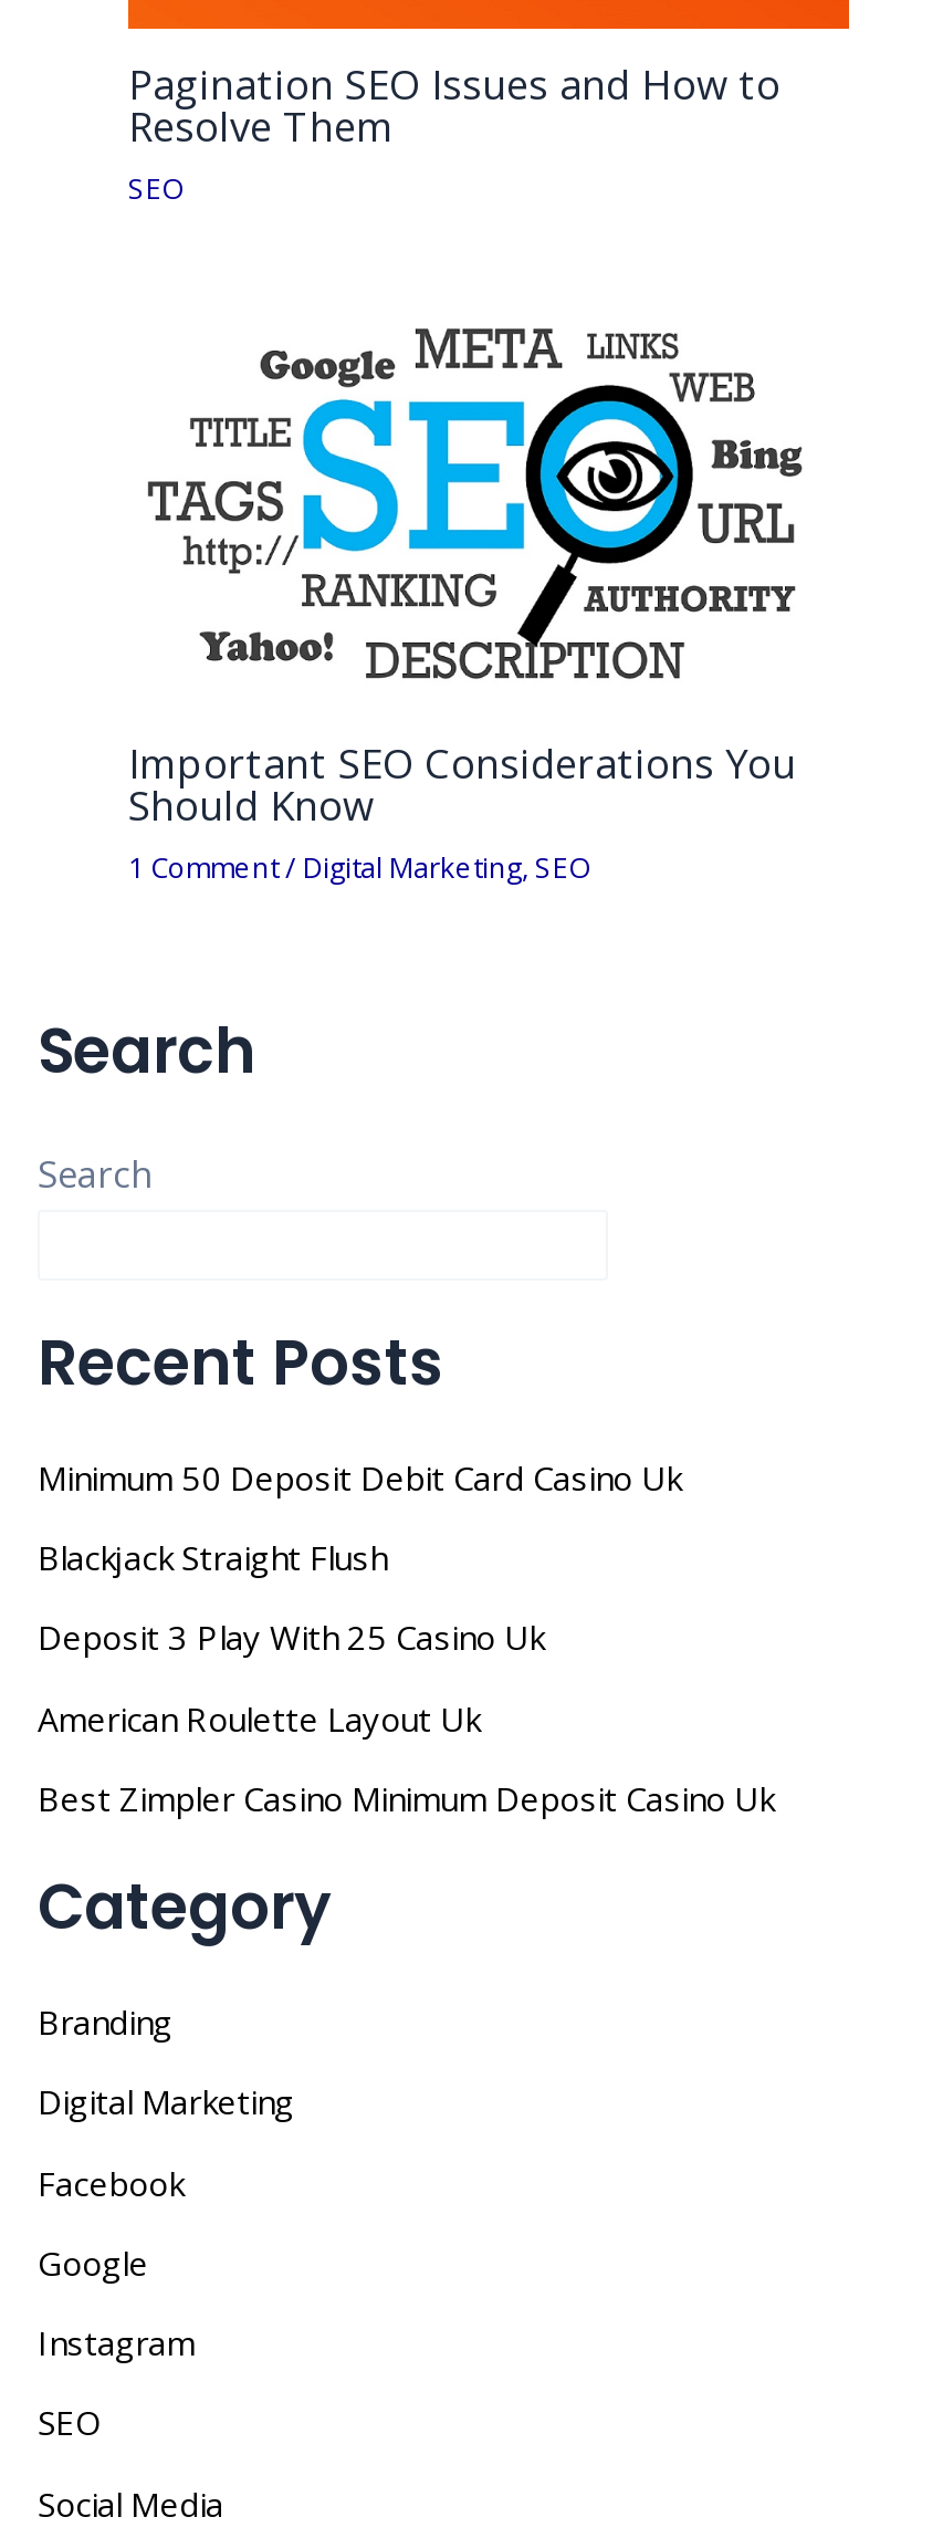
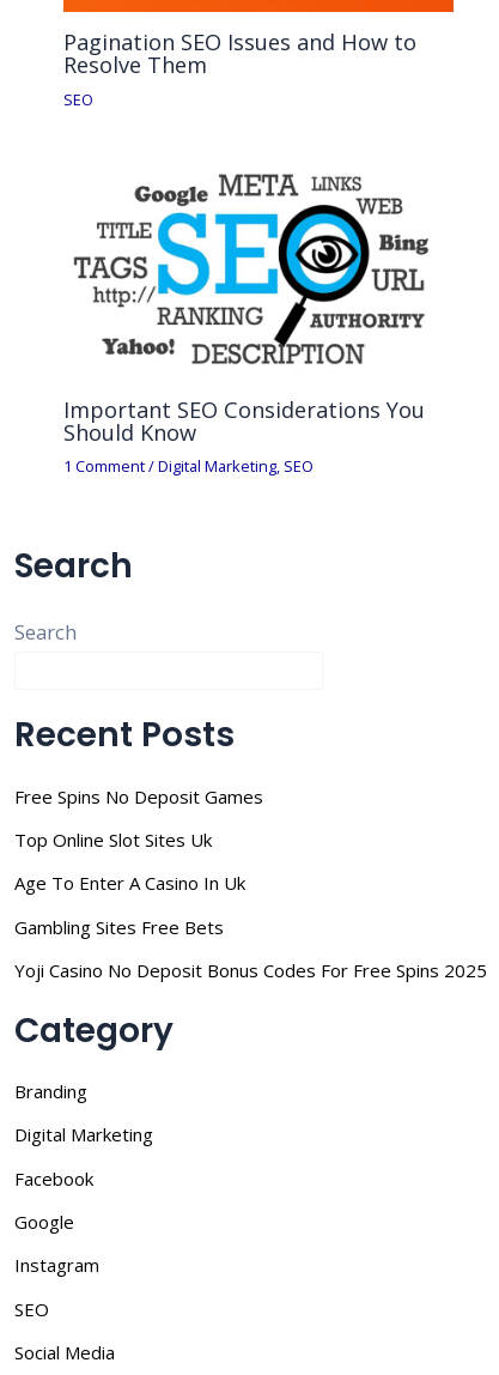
- Minimum 50 Deposit Debit Card Casino Uk
+ Free Spins No Deposit Games

- Blackjack Straight Flush
+ Top Online Slot Sites Uk

- Deposit 3 Play With 25 Casino Uk
+ Age To Enter A Casino In Uk

- American Roulette Layout Uk
+ Gambling Sites Free Bets

- Best Zimpler Casino Minimum Deposit Casino Uk
+ Yoji Casino No Deposit Bonus Codes For Free Spins 2025
